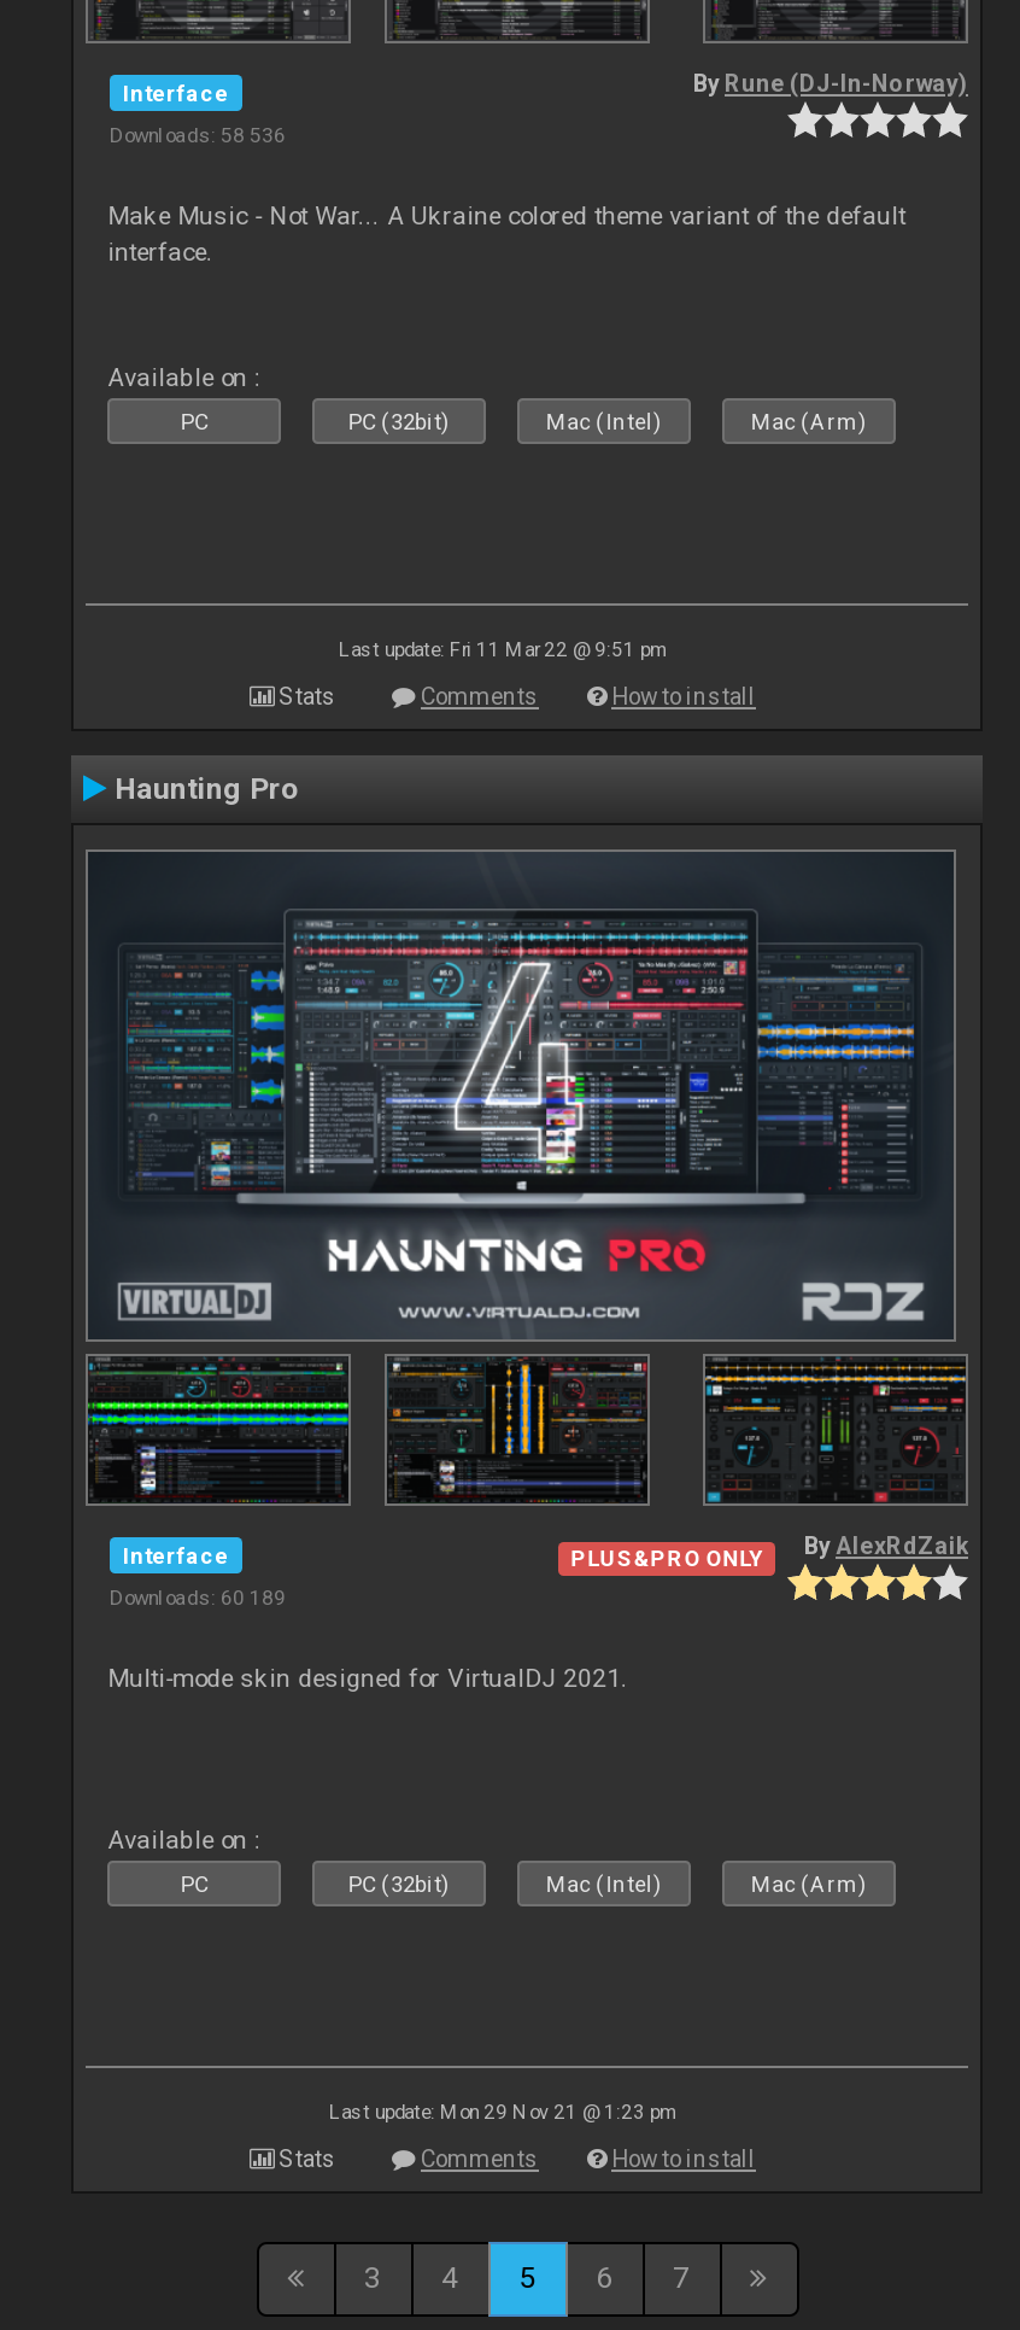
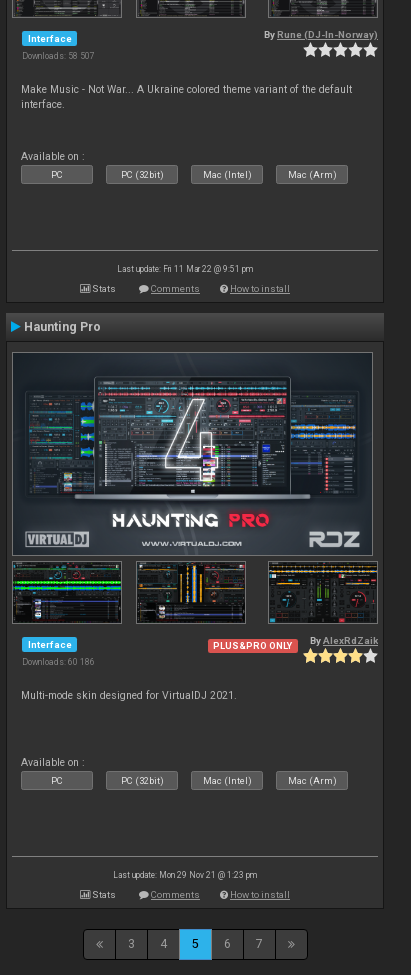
- Downloads: 58 536
+ Downloads: 58 507

- Downloads: 60 189
+ Downloads: 60 186
